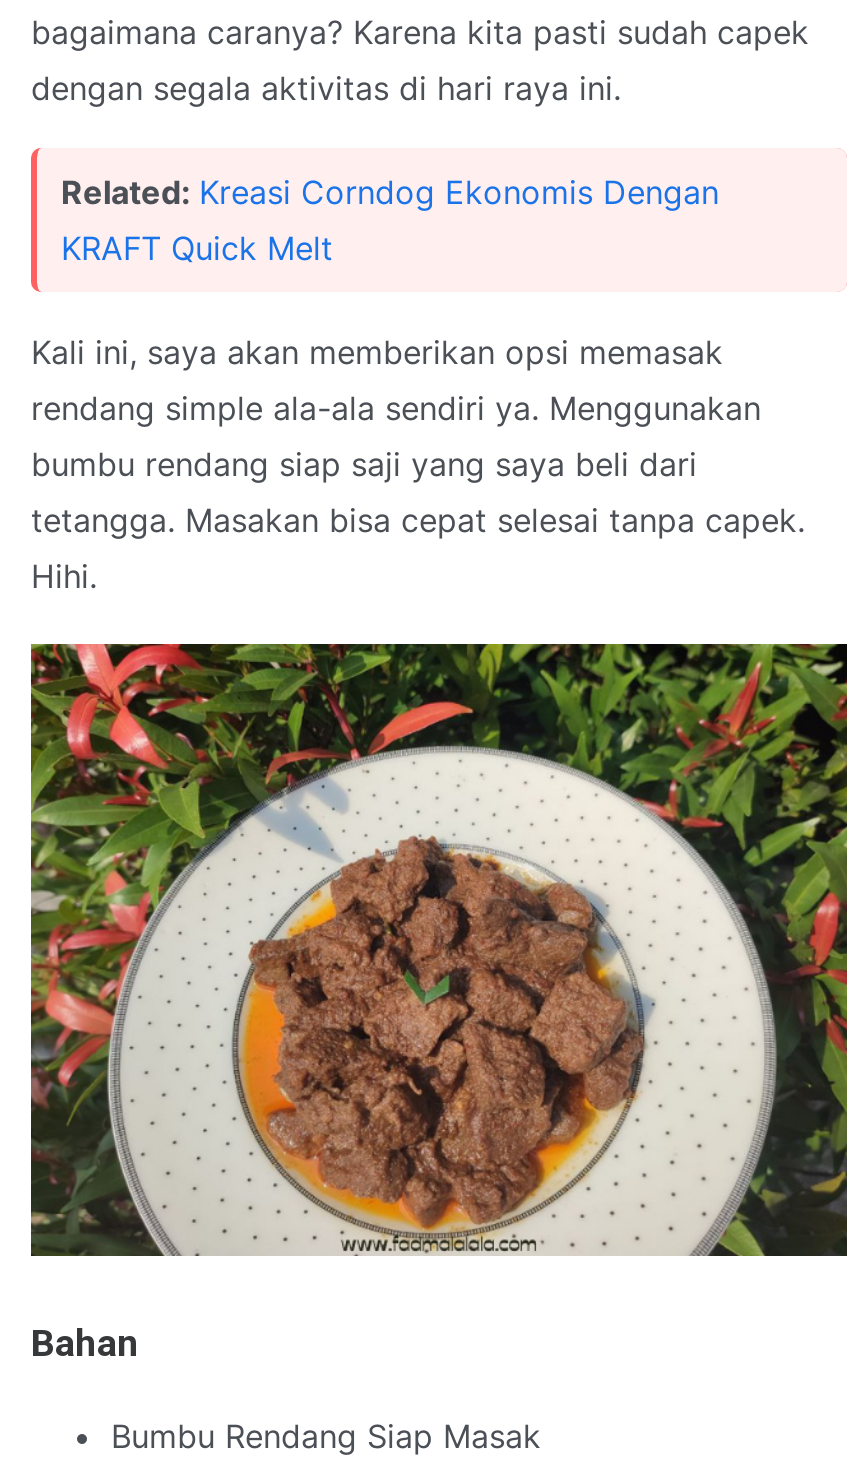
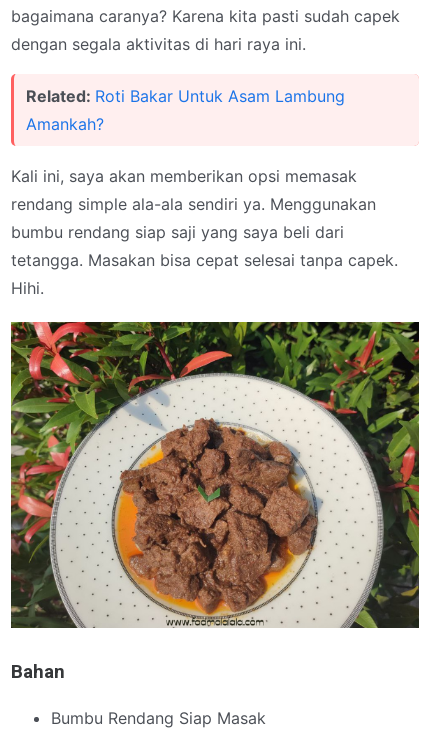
- Related: Kreasi Corndog Ekonomis Dengan
- KRAFT Quick Melt
+ Related: Roti Bakar Untuk Asam Lambung
+ Amankah?
